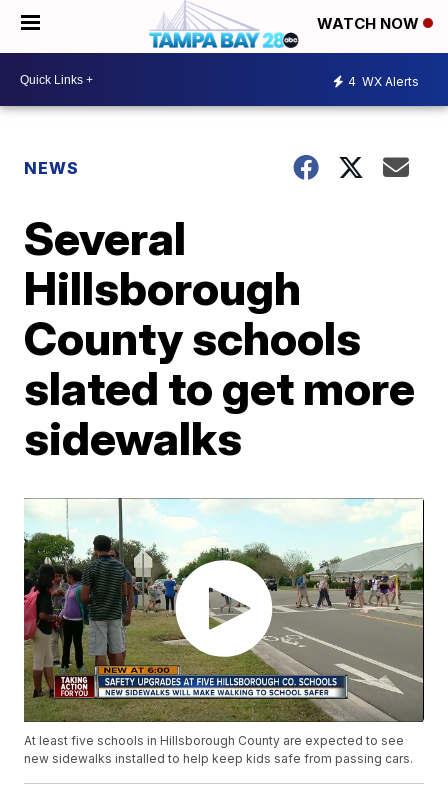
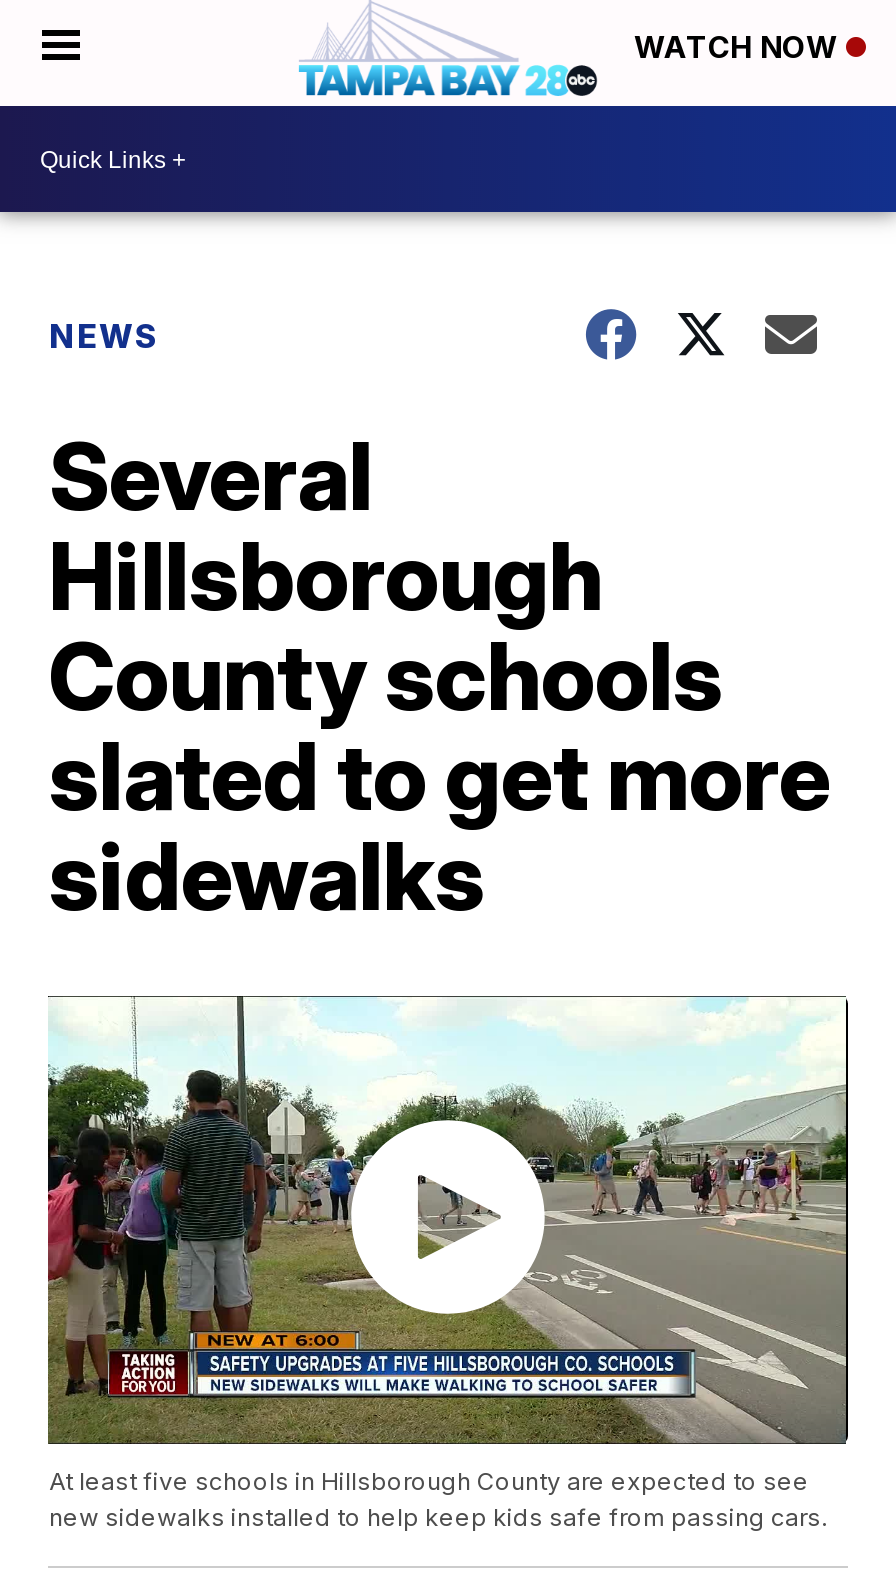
- 4 WX Alerts
